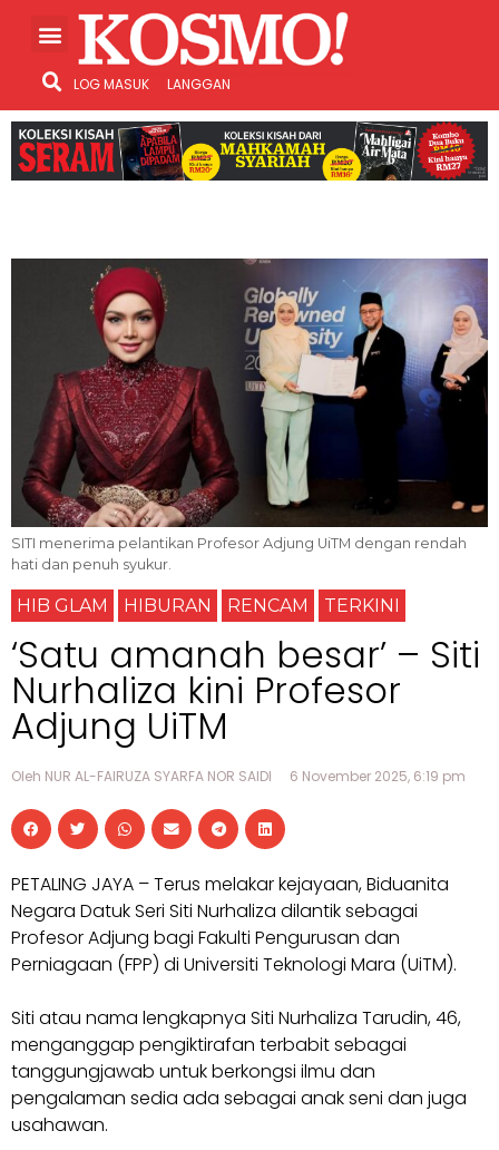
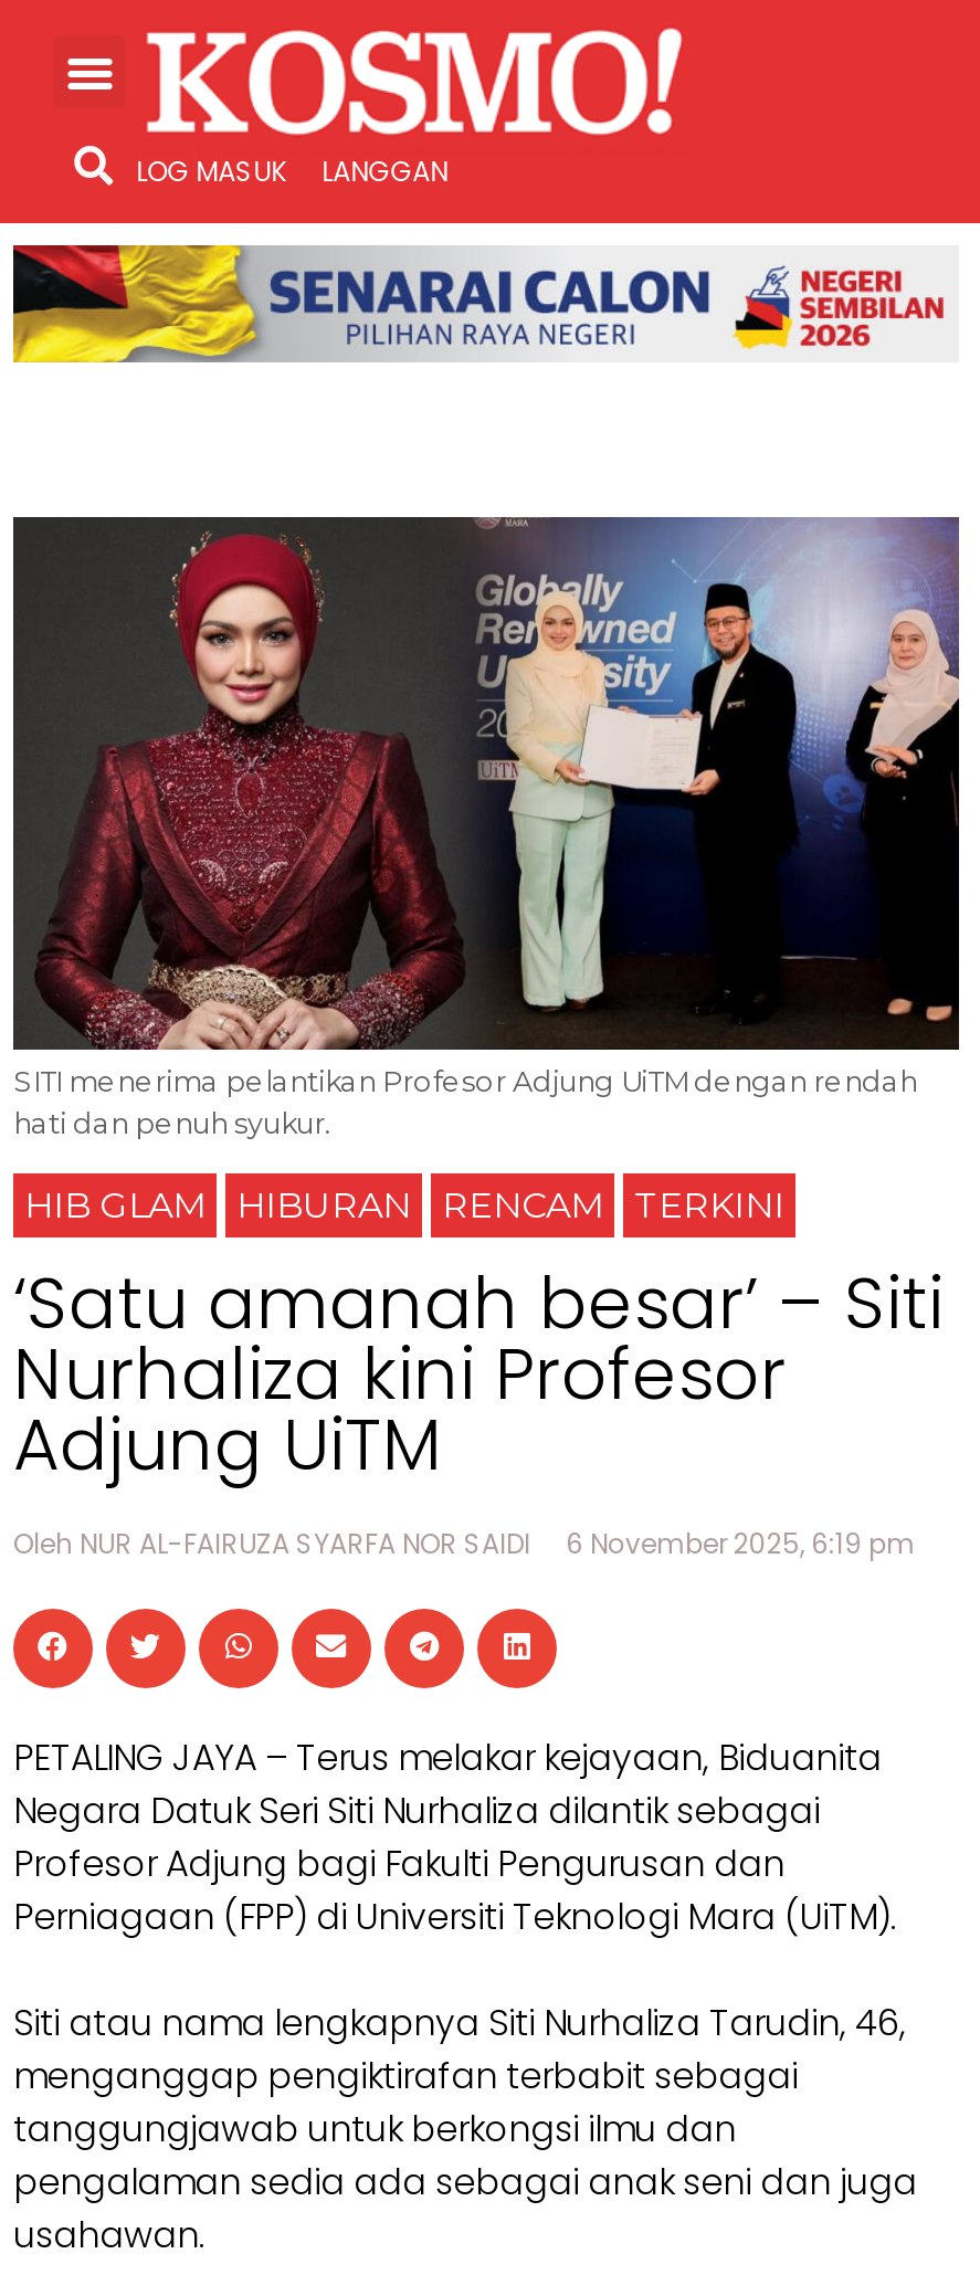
- [image]
+ [image]
